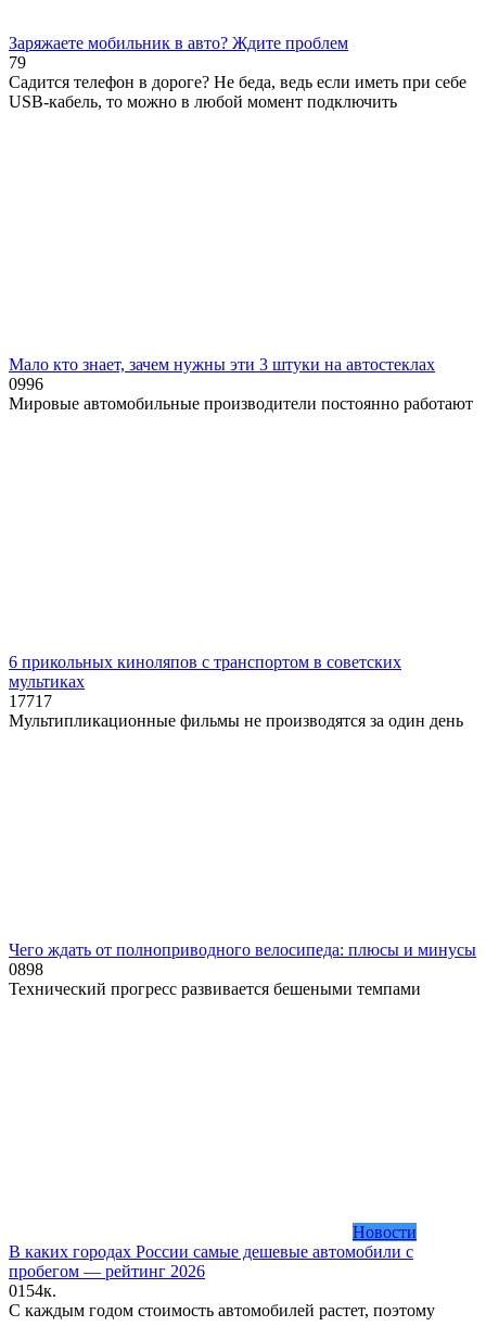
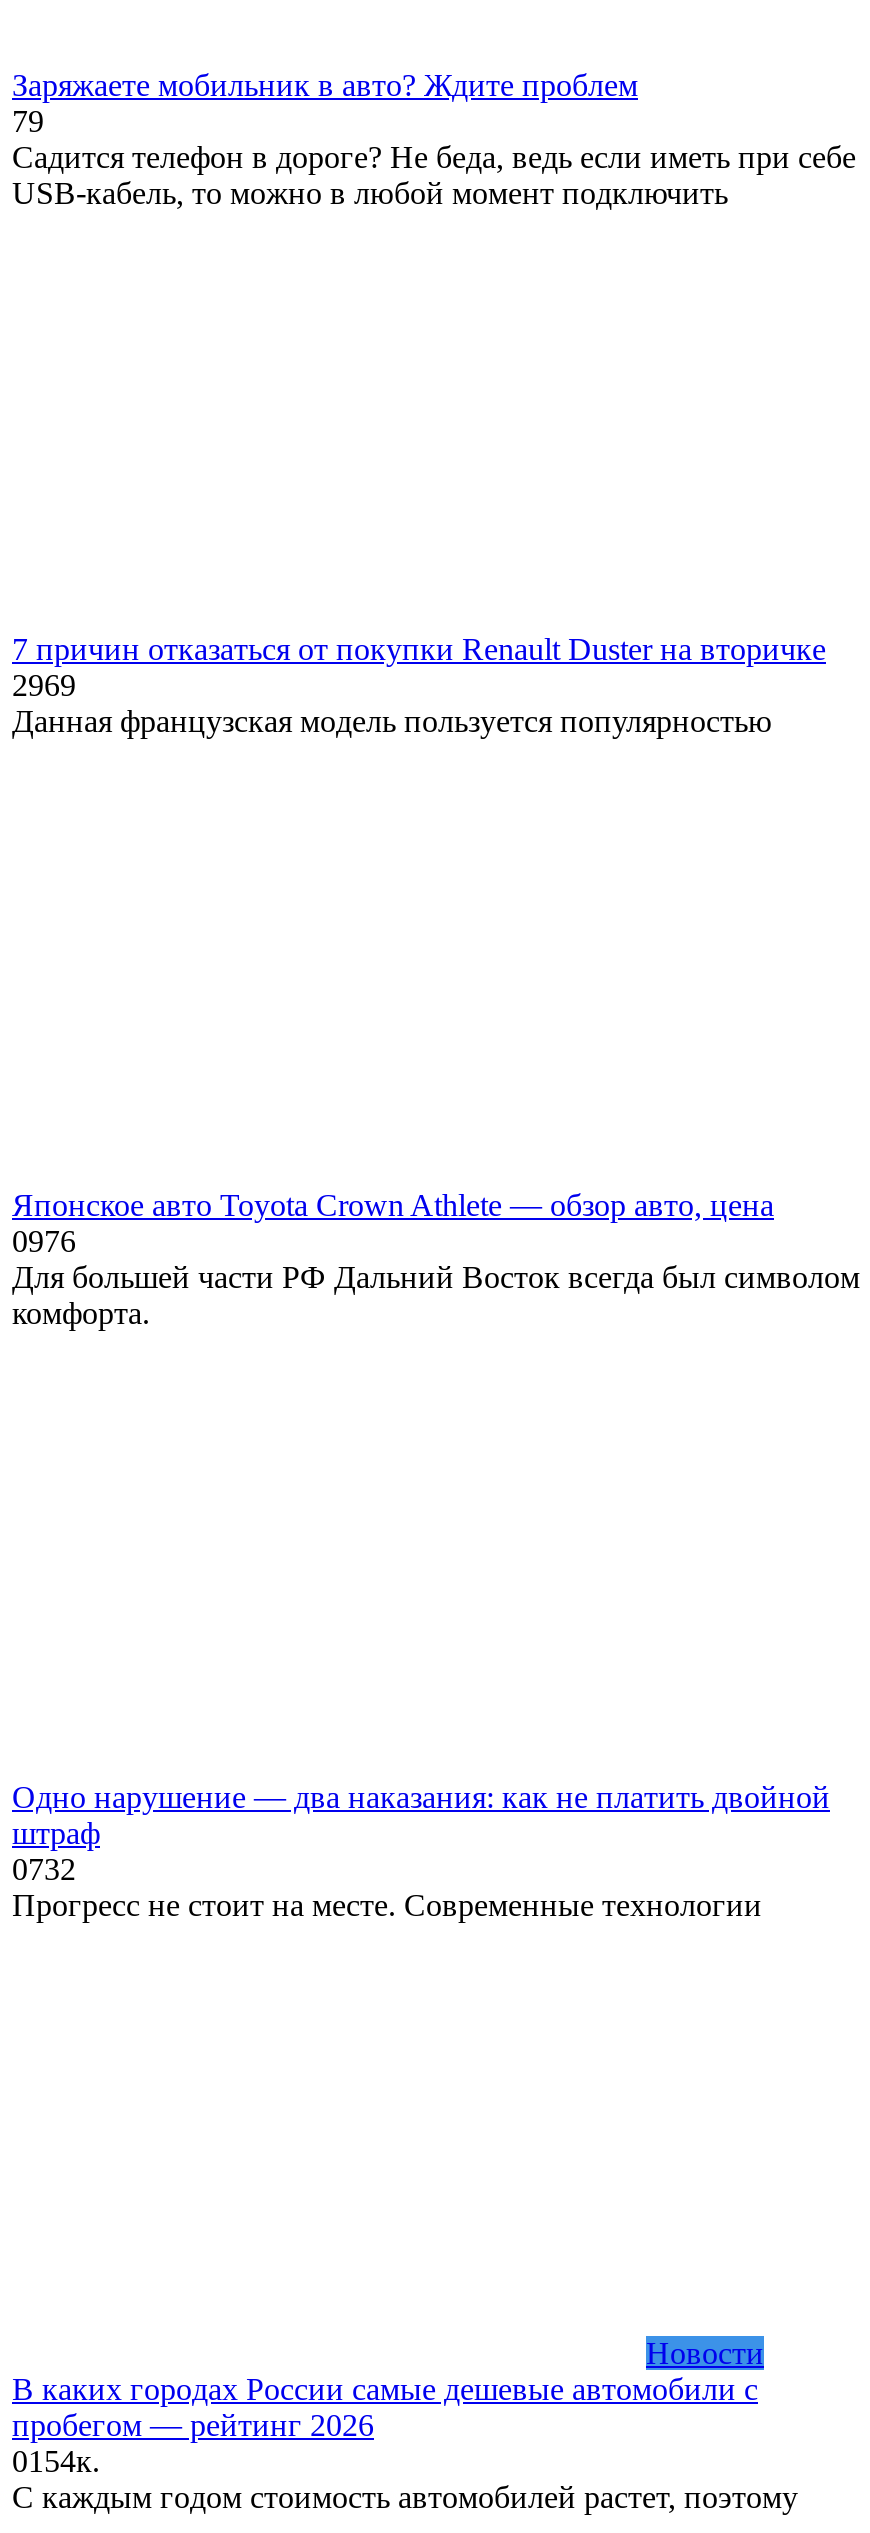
- Мало кто знает, зачем нужны эти 3 штуки на автостеклах
- 0996
- Мировые автомобильные производители постоянно работают
+ 7 причин отказаться от покупки Renault Duster на вторичке
+ 2969
+ Данная французская модель пользуется популярностью

- 6 прикольных киноляпов с транспортом в советских
- мультиках
- 17717
- Мультипликационные фильмы не производятся за один день
+ Японское авто Toyota Crown Athlete — обзор авто, цена
+ 0976
+ Для большей части РФ Дальний Восток всегда был символом
+ комфорта.

- Чего ждать от полноприводного велосипеда: плюсы и минусы
- 0898
- Технический прогресс развивается бешеными темпами
+ Одно нарушение — два наказания: как не платить двойной
+ штраф
+ 0732
+ Прогресс не стоит на месте. Современные технологии
